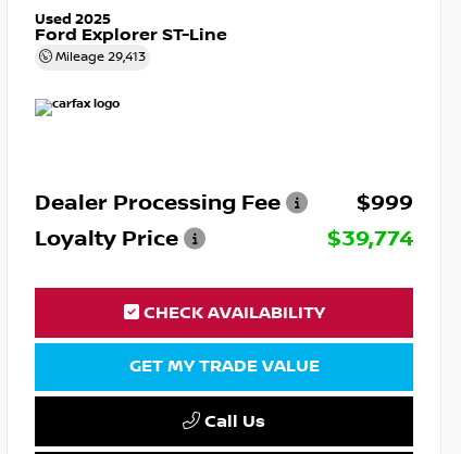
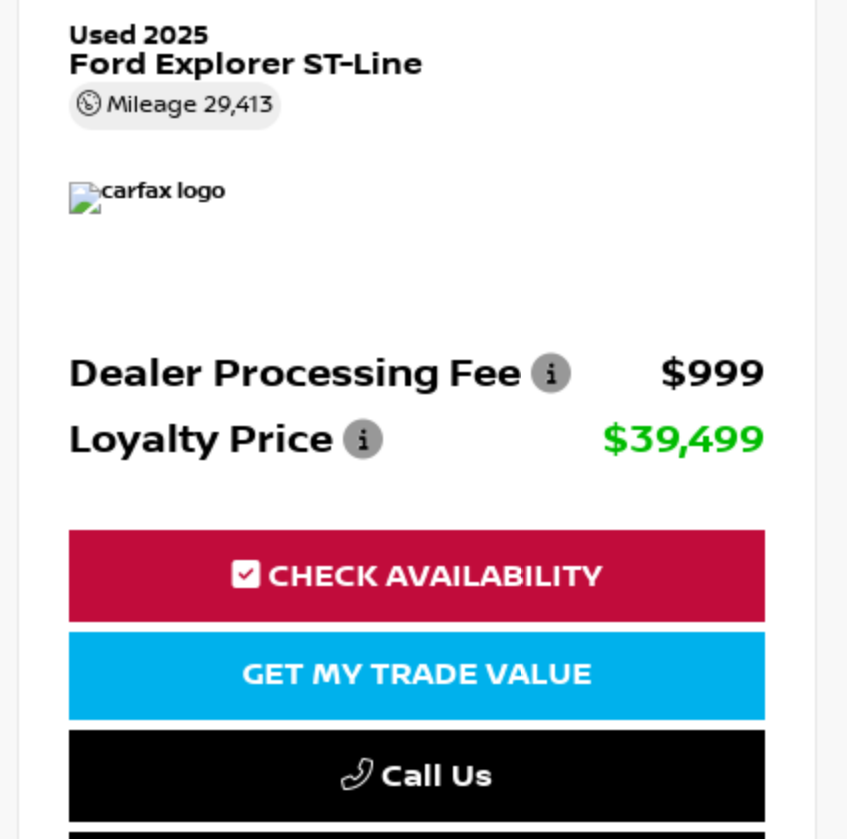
- $39,774
+ $39,499
